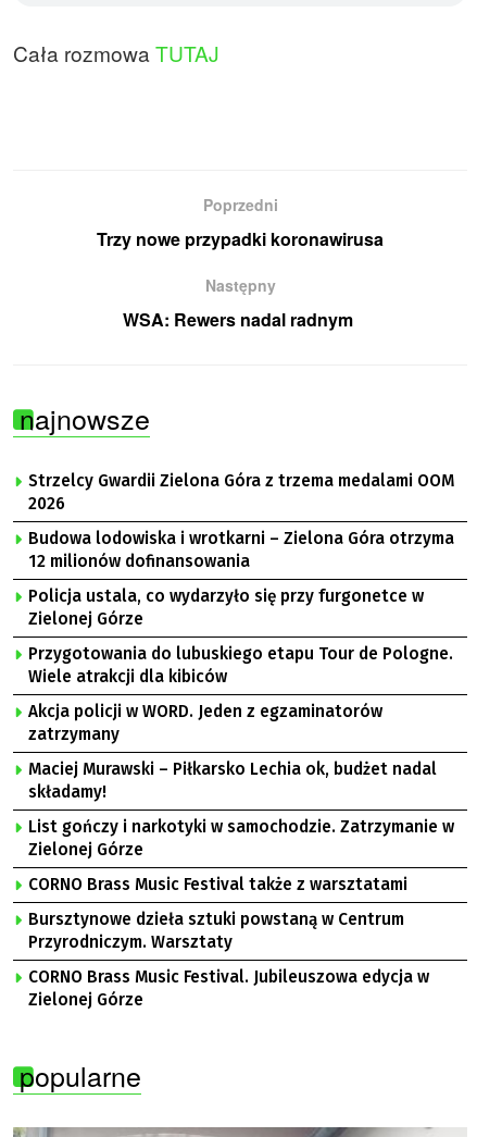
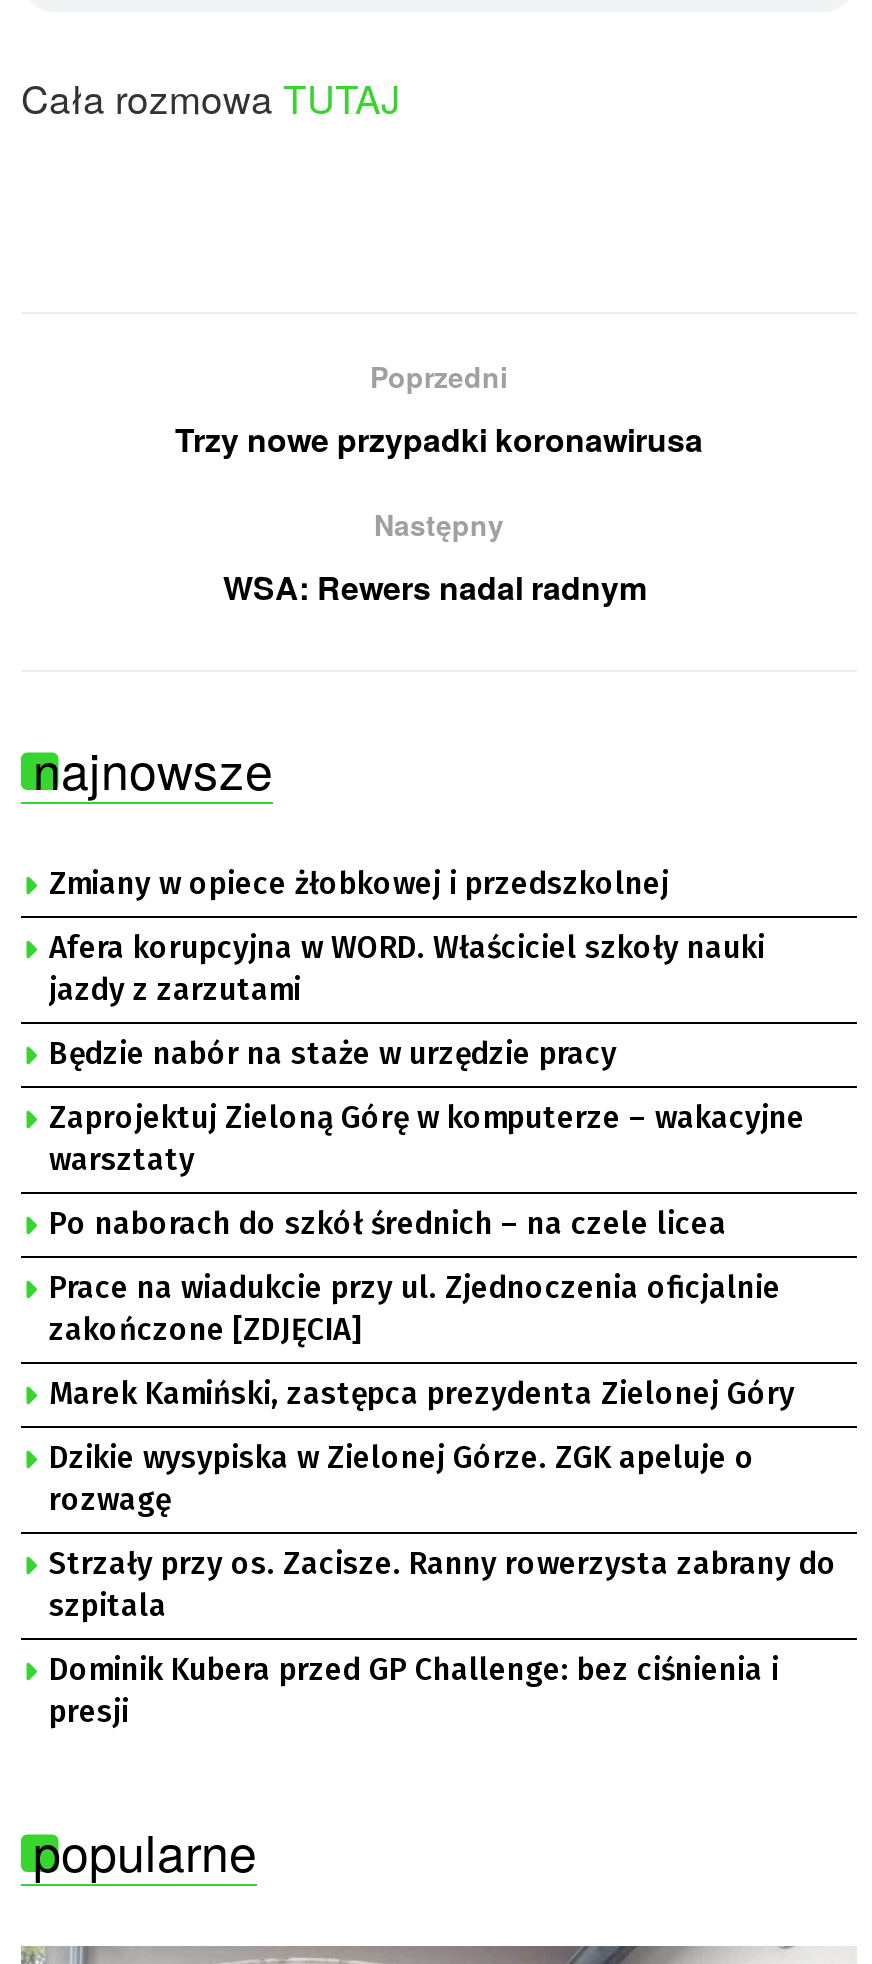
- Strzelcy Gwardii Zielona Góra z trzema medalami OOM
- 2026
+ Zmiany w opiece żłobkowej i przedszkolnej

- Budowa lodowiska i wrotkarni – Zielona Góra otrzyma
- 12 milionów dofinansowania
+ Afera korupcyjna w WORD. Właściciel szkoły nauki
+ jazdy z zarzutami

- Policja ustala, co wydarzyło się przy furgonetce w
- Zielonej Górze
+ Będzie nabór na staże w urzędzie pracy

- Przygotowania do lubuskiego etapu Tour de Pologne.
- Wiele atrakcji dla kibiców
+ Zaprojektuj Zieloną Górę w komputerze – wakacyjne
+ warsztaty

- Akcja policji w WORD. Jeden z egzaminatorów
- zatrzymany
+ Po naborach do szkół średnich – na czele licea

- Maciej Murawski – Piłkarsko Lechia ok, budżet nadal
- składamy!
+ Prace na wiadukcie przy ul. Zjednoczenia oficjalnie
+ zakończone [ZDJĘCIA]

- List gończy i narkotyki w samochodzie. Zatrzymanie w
- Zielonej Górze
+ Marek Kamiński, zastępca prezydenta Zielonej Góry

- CORNO Brass Music Festival także z warsztatami
+ Dzikie wysypiska w Zielonej Górze. ZGK apeluje o
+ rozwagę

- Bursztynowe dzieła sztuki powstaną w Centrum
- Przyrodniczym. Warsztaty
+ Strzały przy os. Zacisze. Ranny rowerzysta zabrany do
+ szpitala

- CORNO Brass Music Festival. Jubileuszowa edycja w
- Zielonej Górze
+ Dominik Kubera przed GP Challenge: bez ciśnienia i
+ presji
